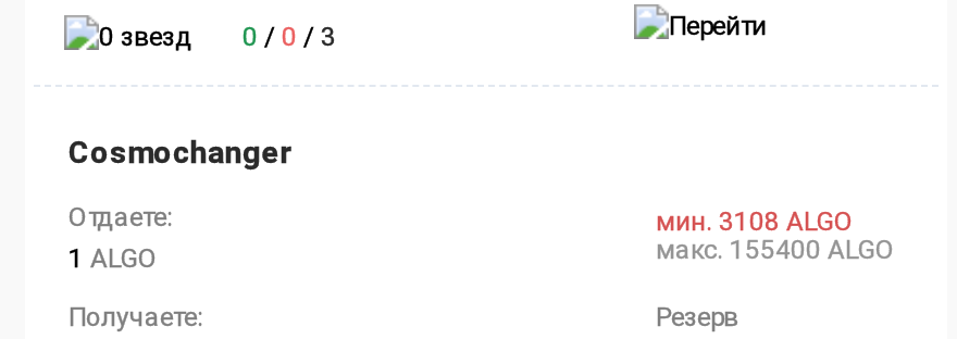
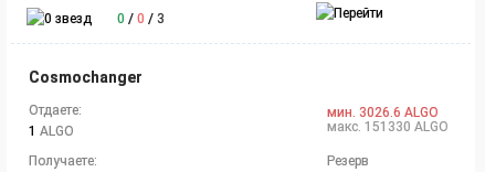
- мин. 3108 ALGO
+ мин. 3026.6 ALGO

- макс. 155400 ALGO
+ макс. 151330 ALGO
